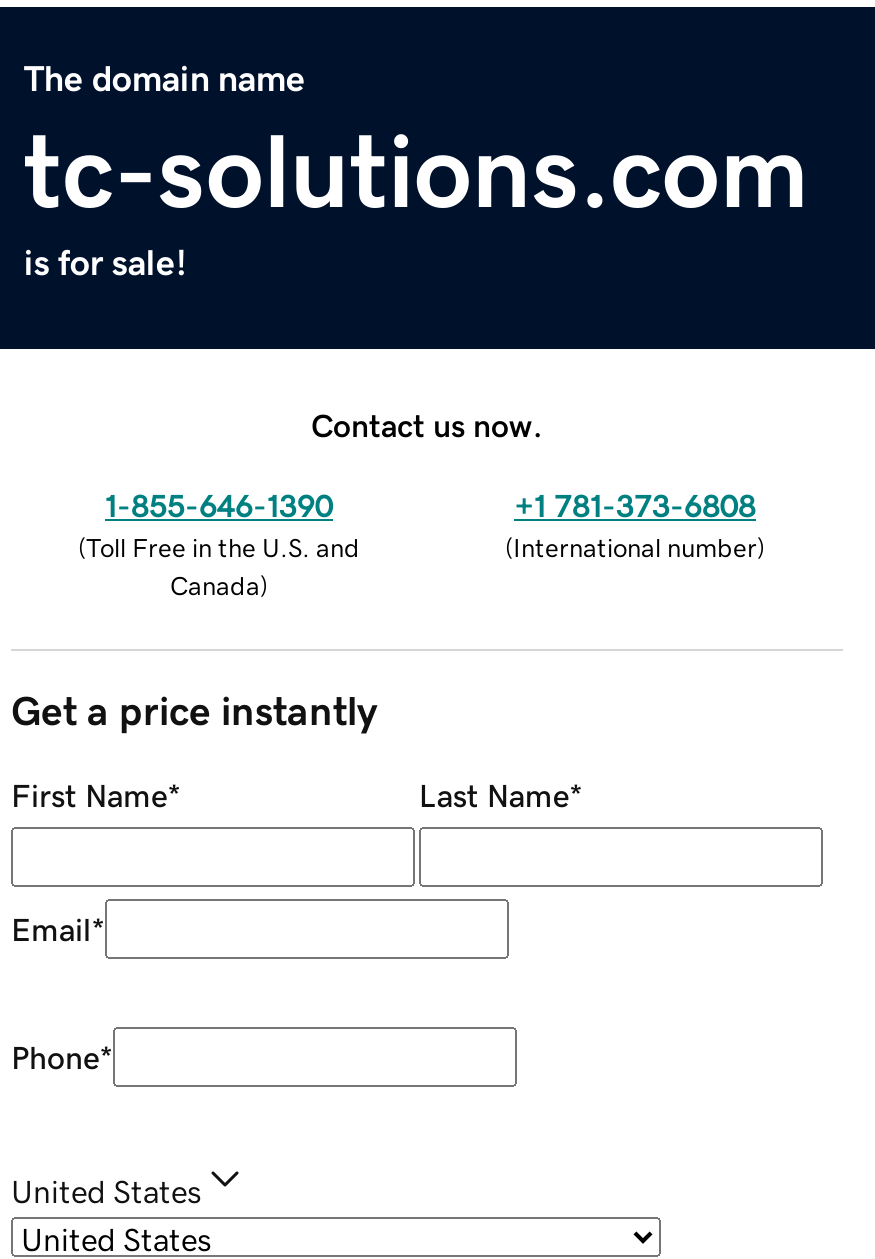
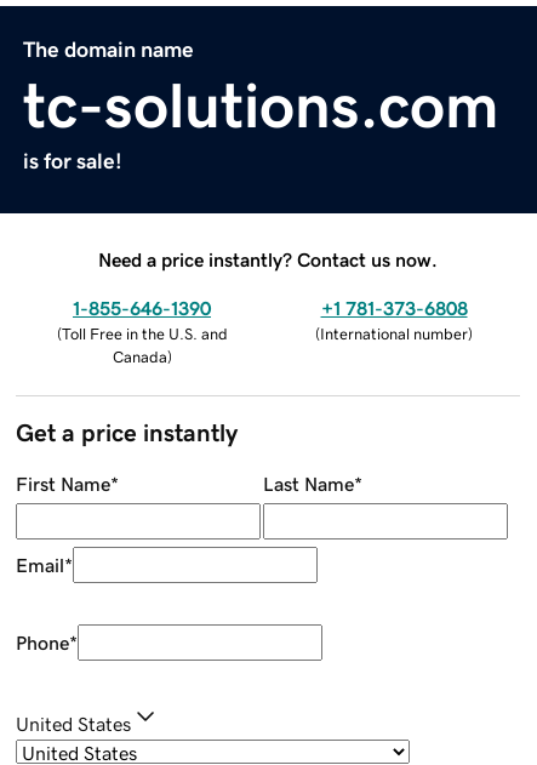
- Contact us now.
+ Need a price instantly? Contact us now.
